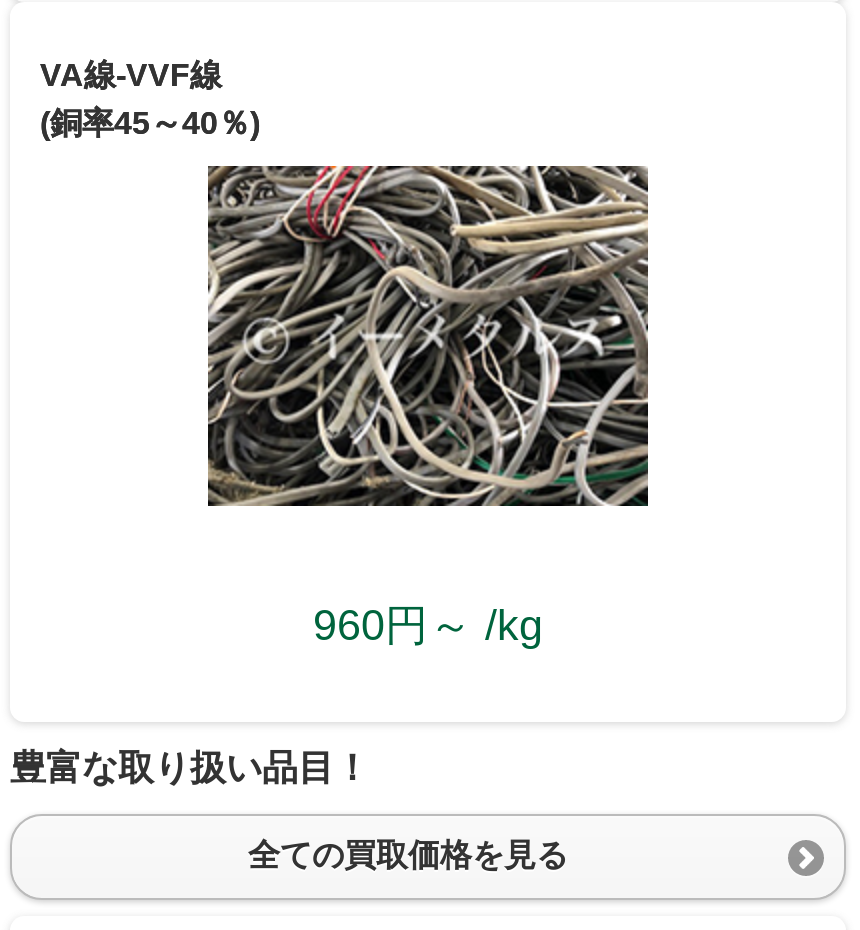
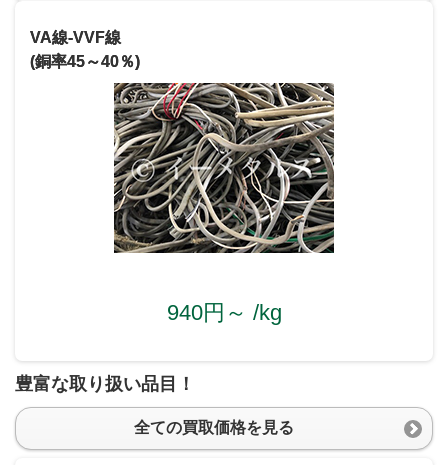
- 960円～/kg
+ 940円～/kg
